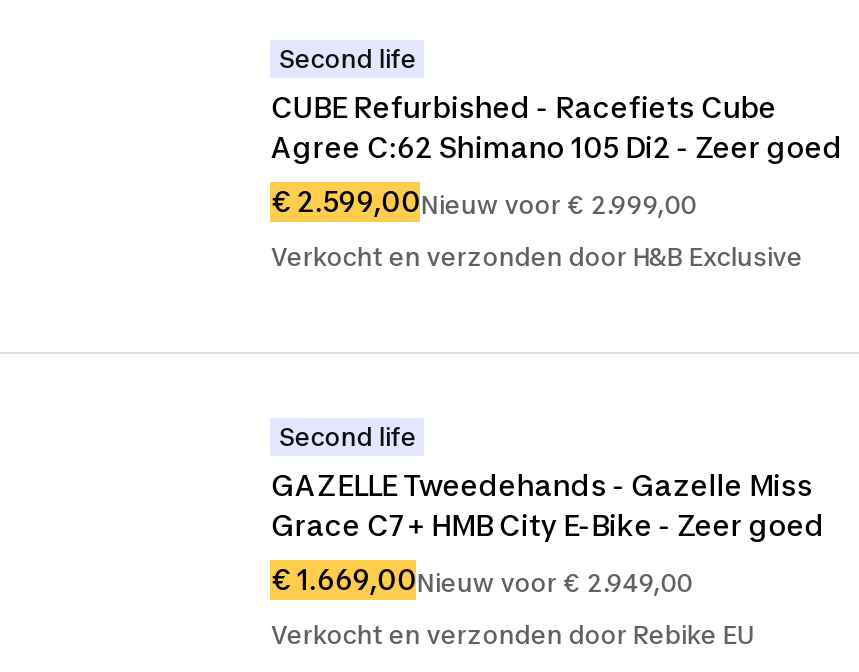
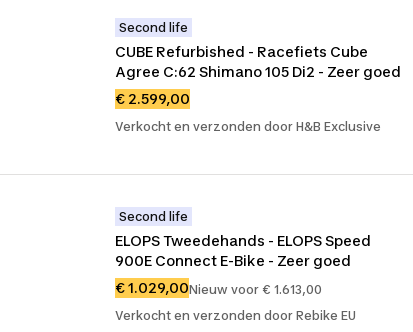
- € 2.599,00Nieuw voor € 2.999,00
+ € 2.599,00

- GAZELLE Tweedehands - Gazelle Miss
- Grace C7+ HMB City E-Bike - Zeer goed
+ ELOPS Tweedehands - ELOPS Speed
+ 900E Connect E-Bike - Zeer goed

- € 1.669,00Nieuw voor € 2.949,00
+ € 1.029,00Nieuw voor € 1.613,00
